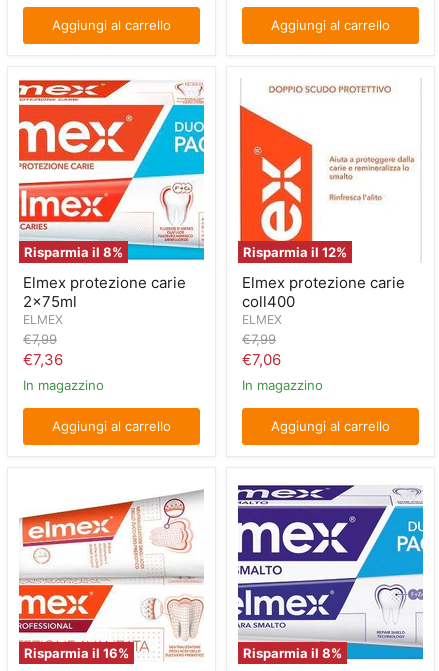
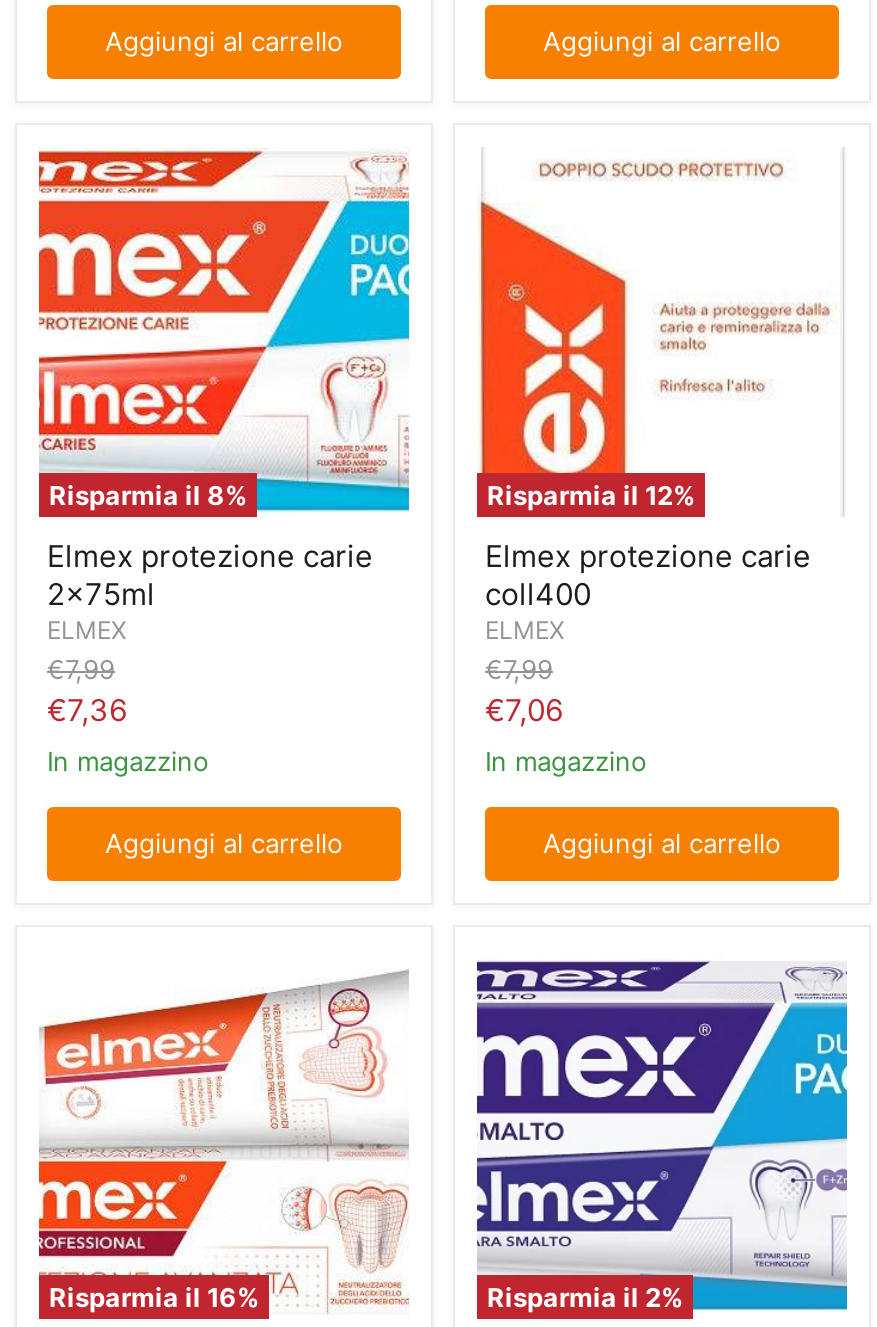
- Risparmia il 8%
+ Risparmia il 2%
